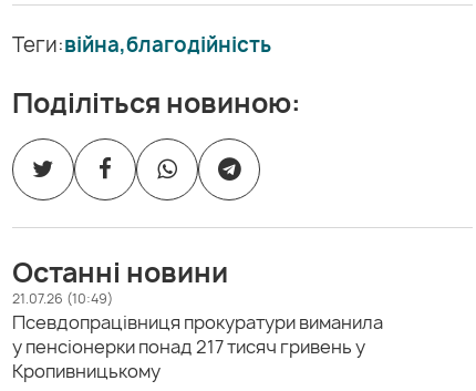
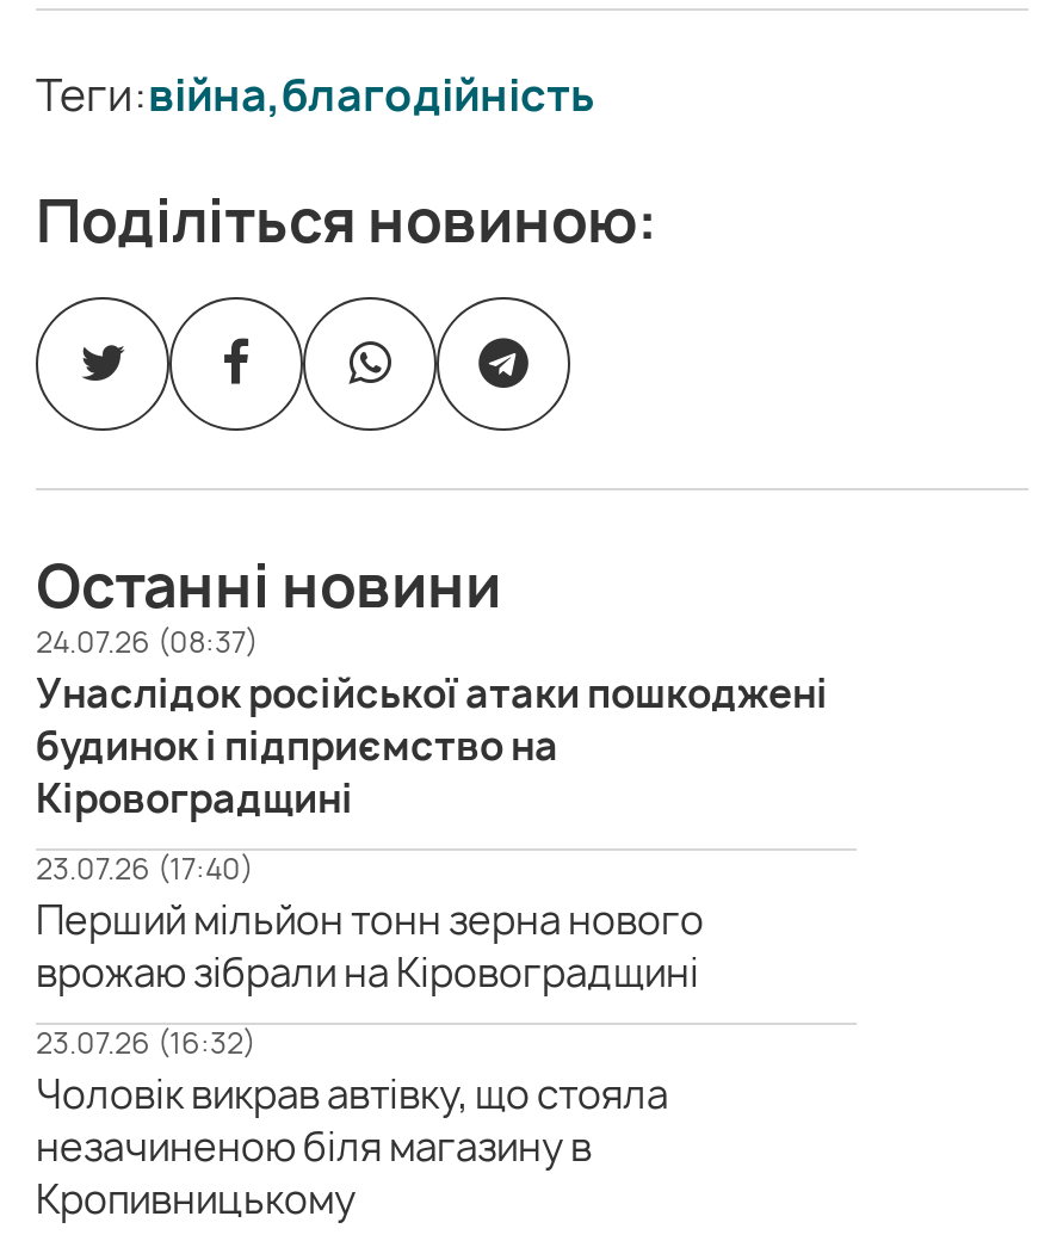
- 21.07.26 (10:49)
- Псевдопрацівниця прокуратури виманила
- у пенсіонерки понад 217 тисяч гривень у
+ 24.07.26 (08:37)
+ Унаслідок російської атаки пошкоджені
+ будинок і підприємство на
+ Кіровоградщині
+ 23.07.26 (17:40)
+ Перший мільйон тонн зерна нового
+ врожаю зібрали на Кіровоградщині
+ 23.07.26 (16:32)
+ Чоловік викрав автівку, що стояла
+ незачиненою біля магазину в
